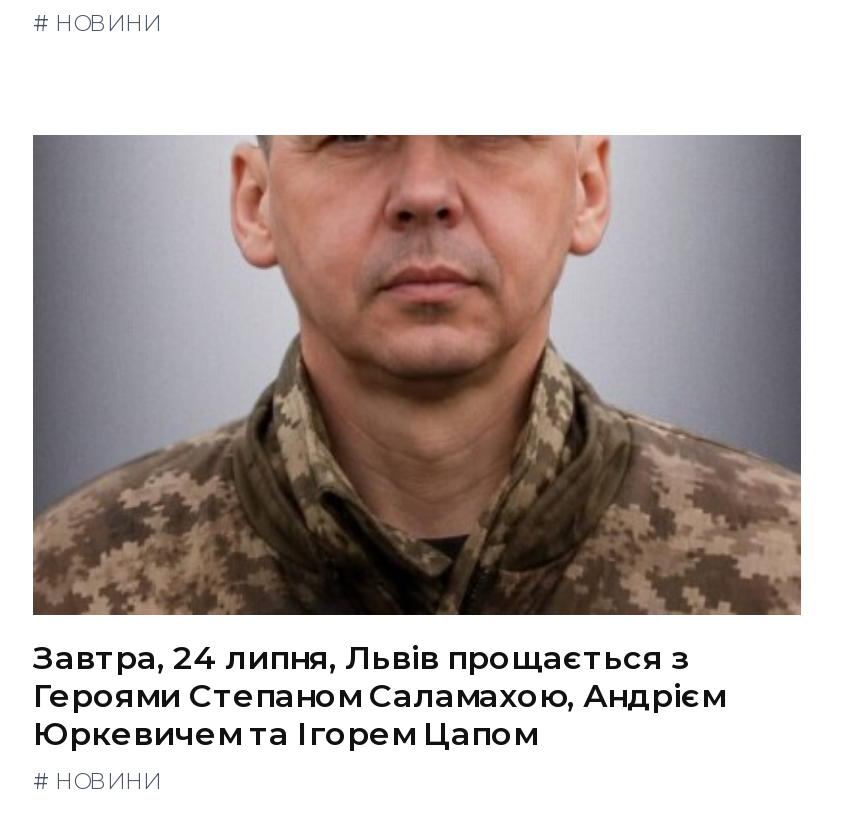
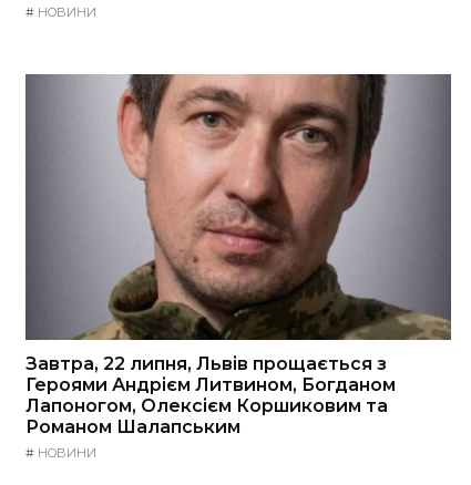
- [image]
- Завтра, 24 липня, Львів прощається з
- Героями Степаном Саламахою, Андрієм
- Юркевичем та Ігорем Цапом
+ [image]
+ Завтра, 22 липня, Львів прощається з
+ Героями Андрієм Литвином, Богданом
+ Лапоногом, Олексієм Коршиковим та
+ Романом Шалапським
